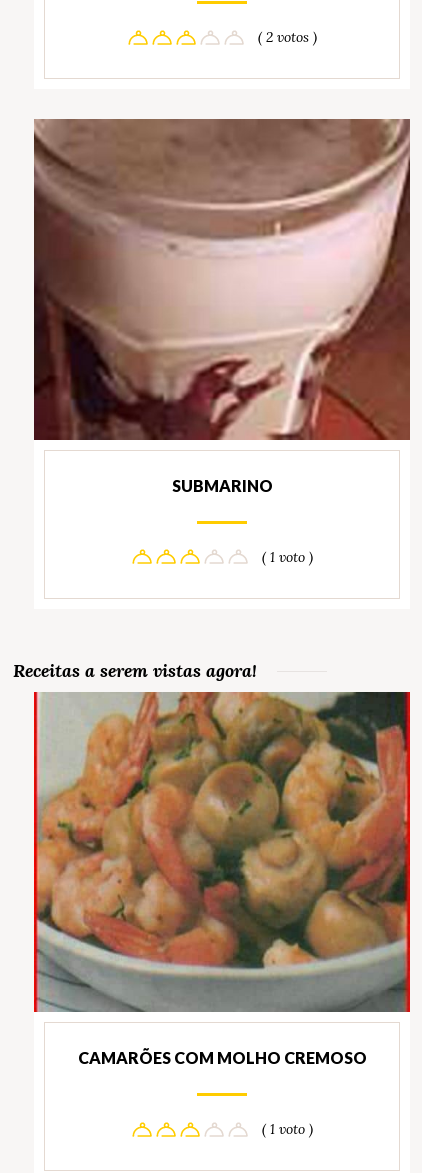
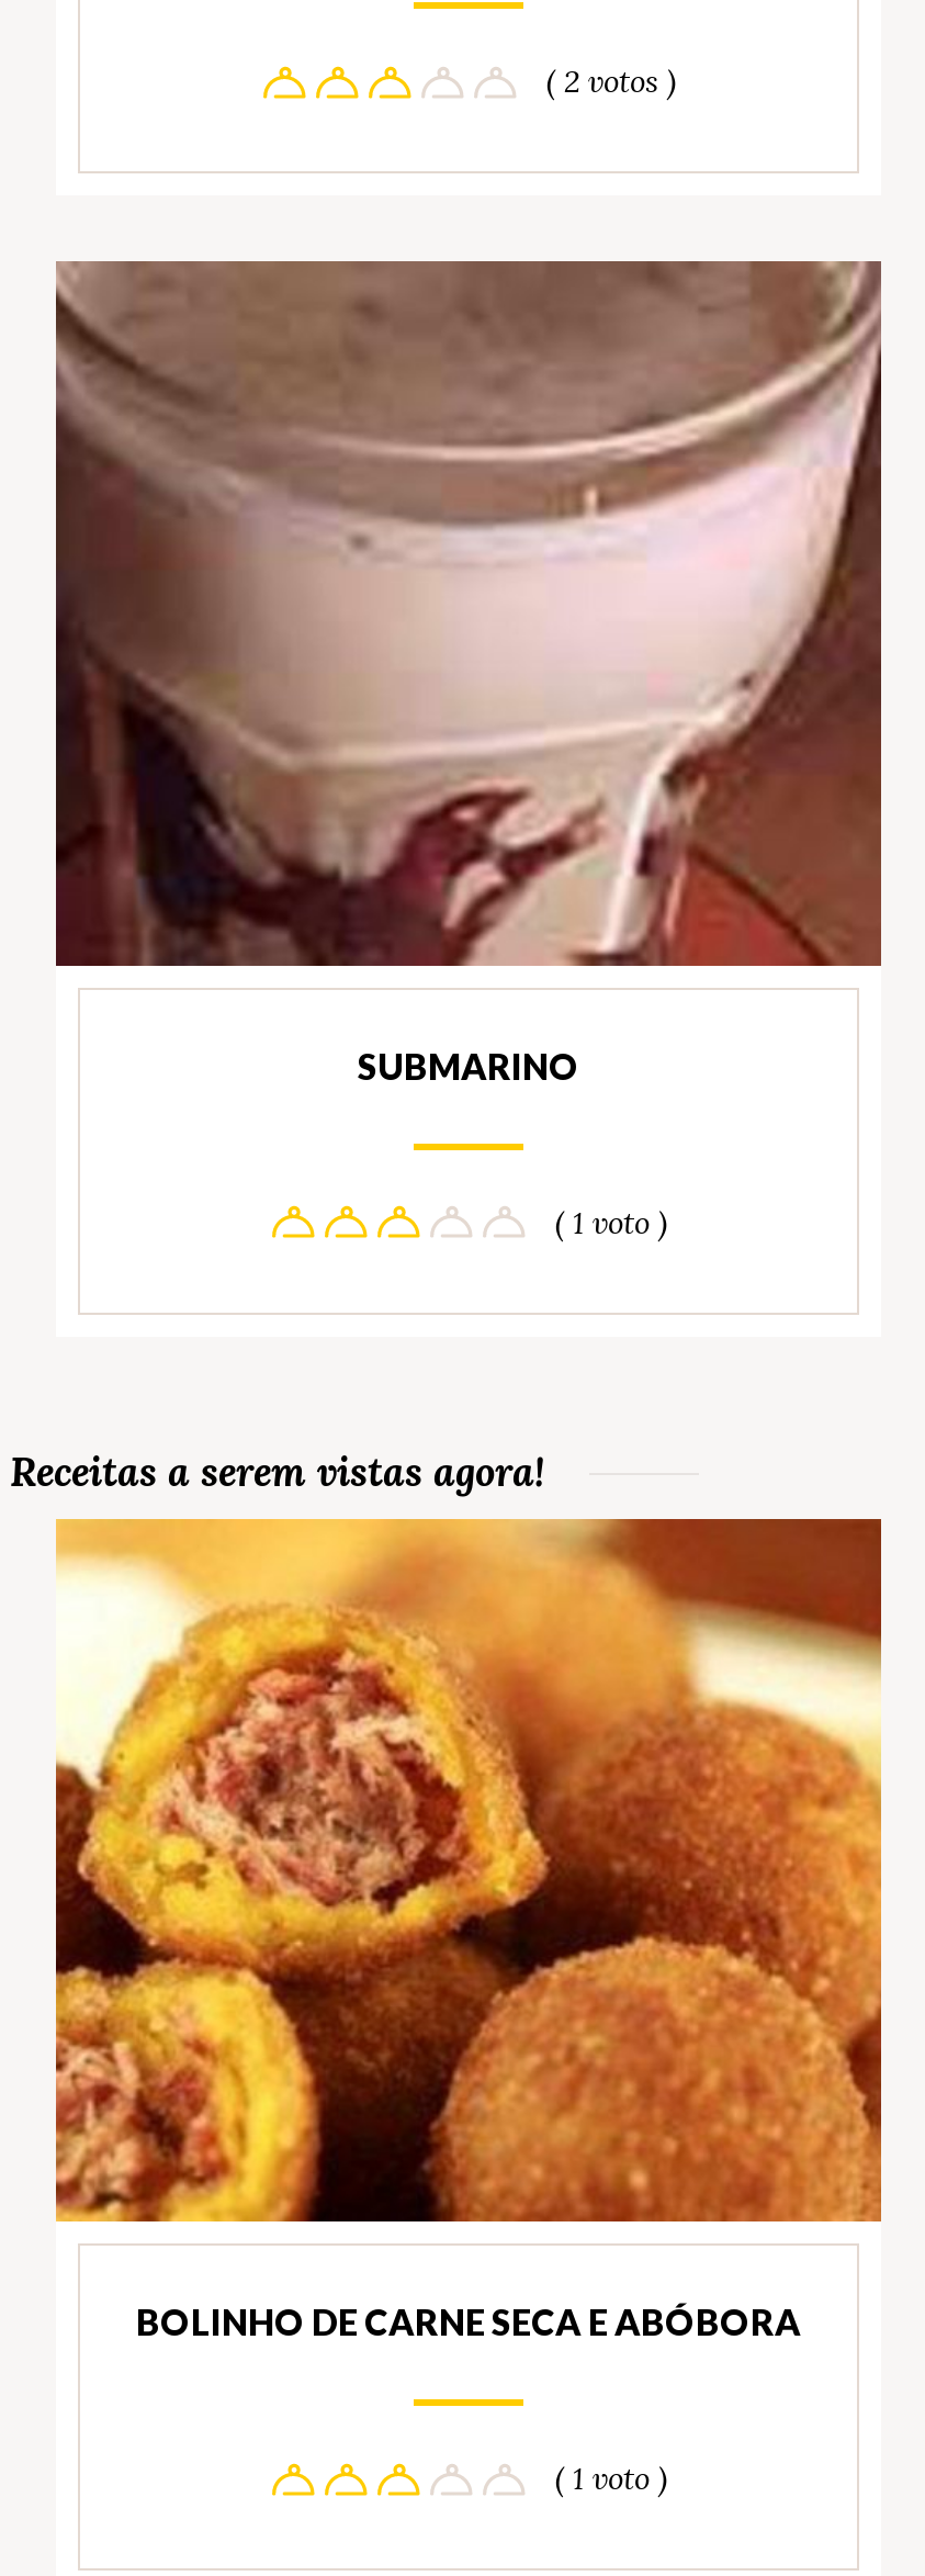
- [image]
- CAMARÕES COM MOLHO CREMOSO
+ [image]
+ BOLINHO DE CARNE SECA E ABÓBORA
